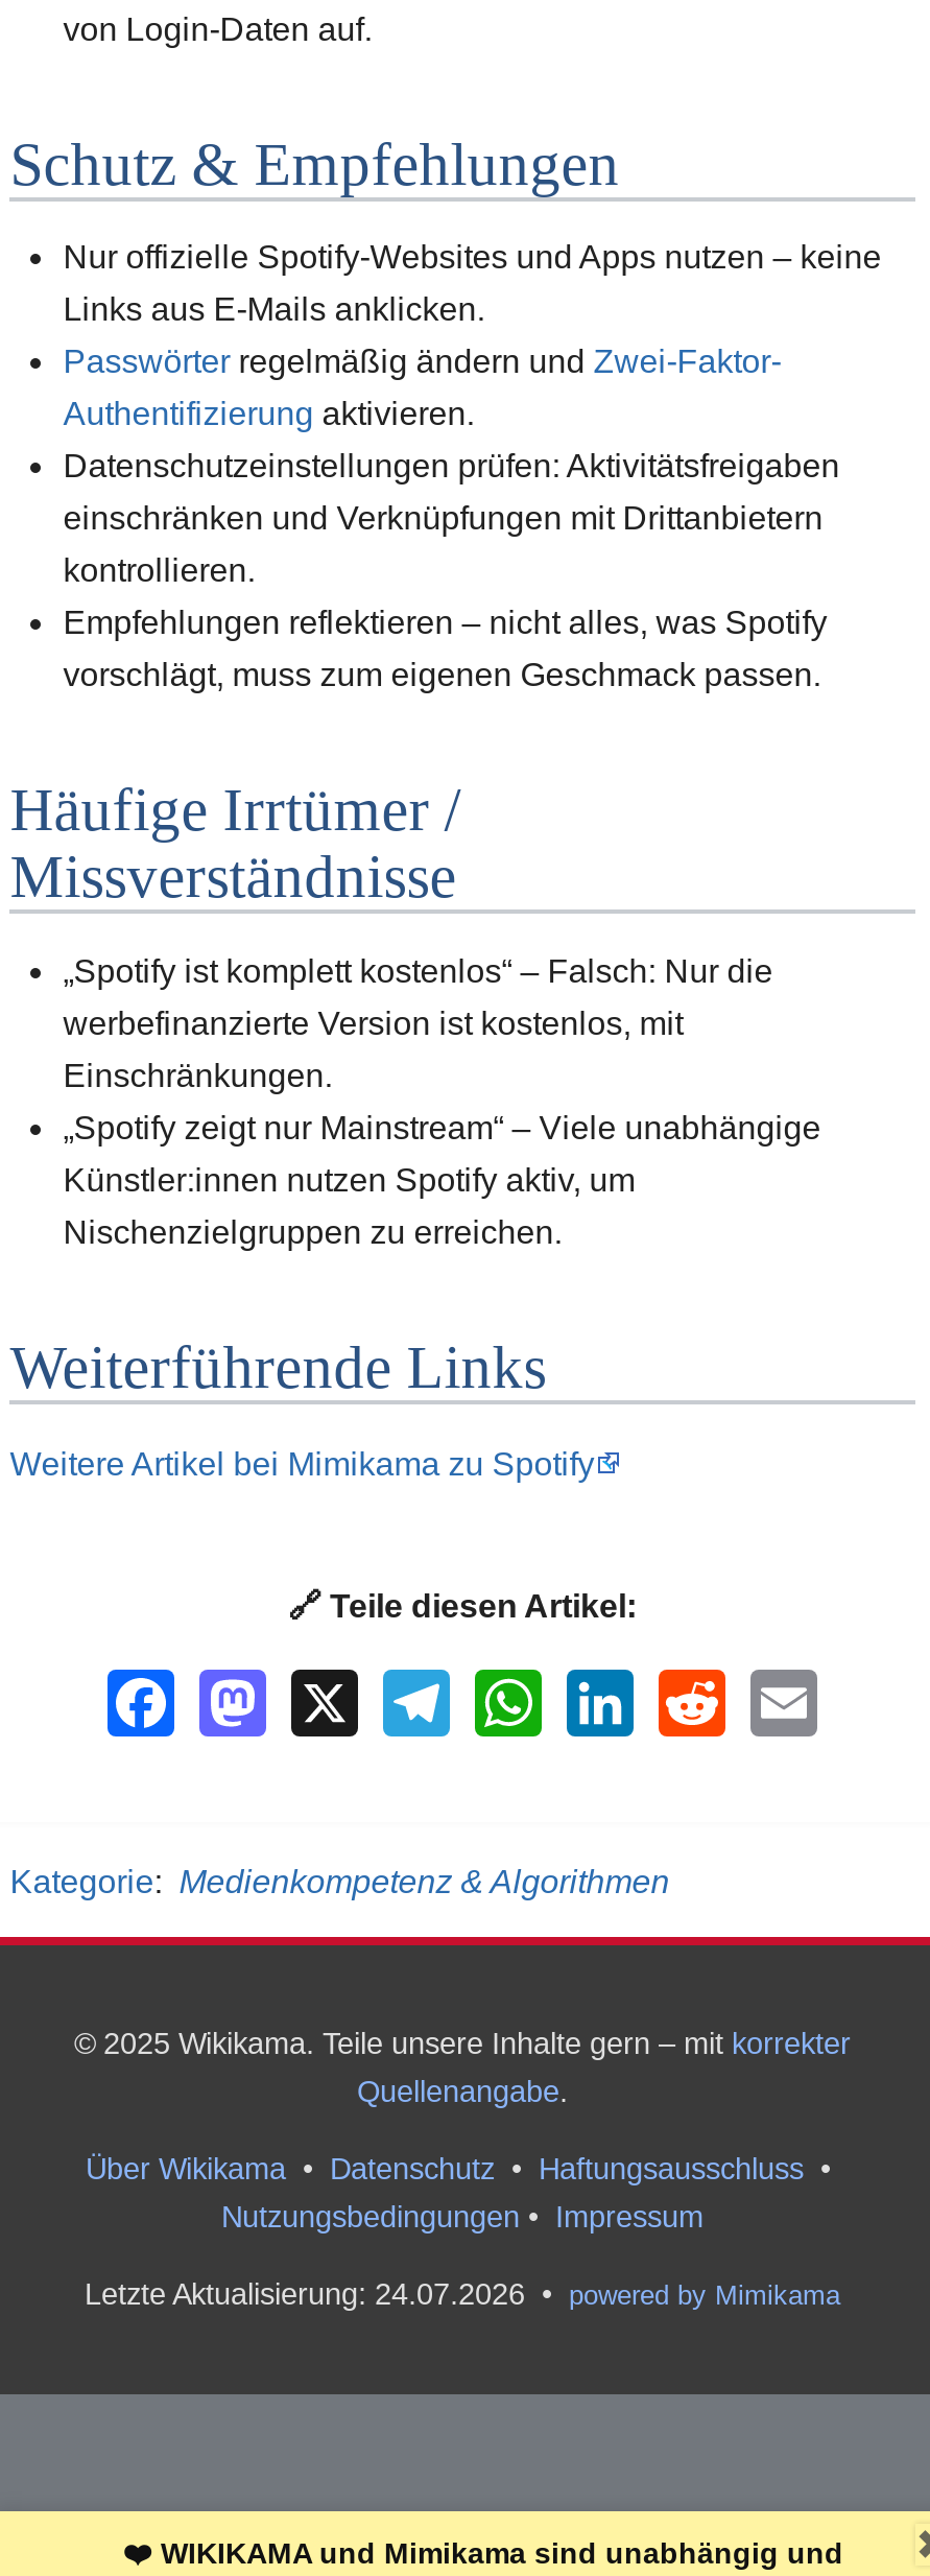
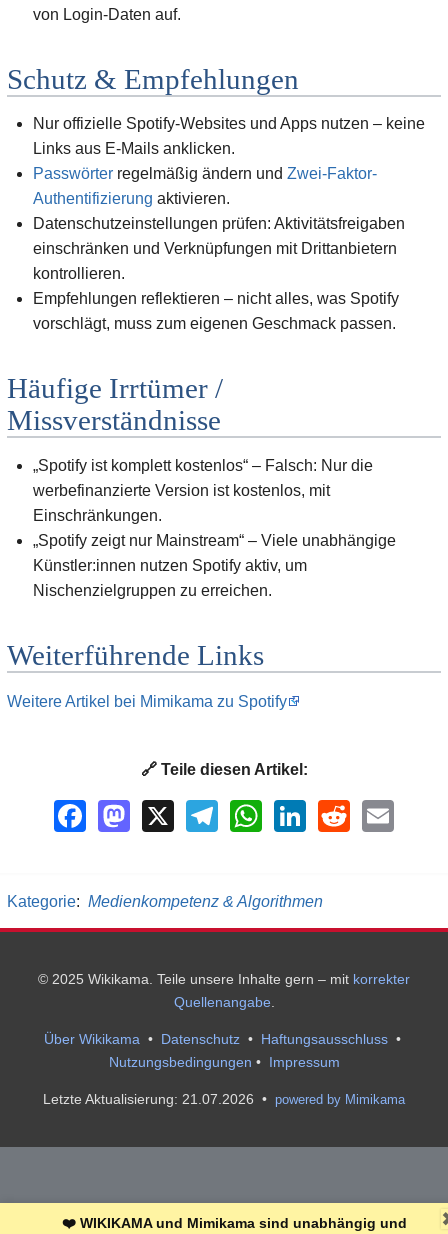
- Letzte Aktualisierung: 24.07.2026 • powered by Mimikama
+ Letzte Aktualisierung: 21.07.2026 • powered by Mimikama
